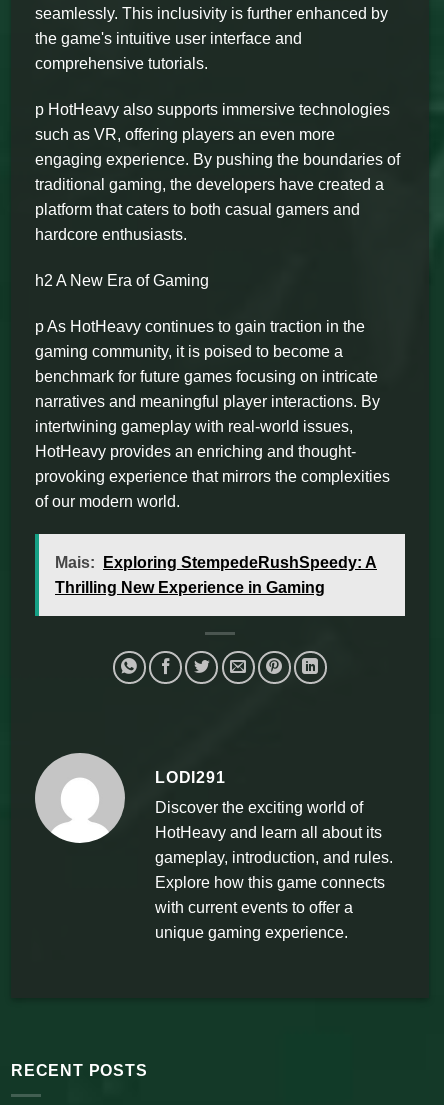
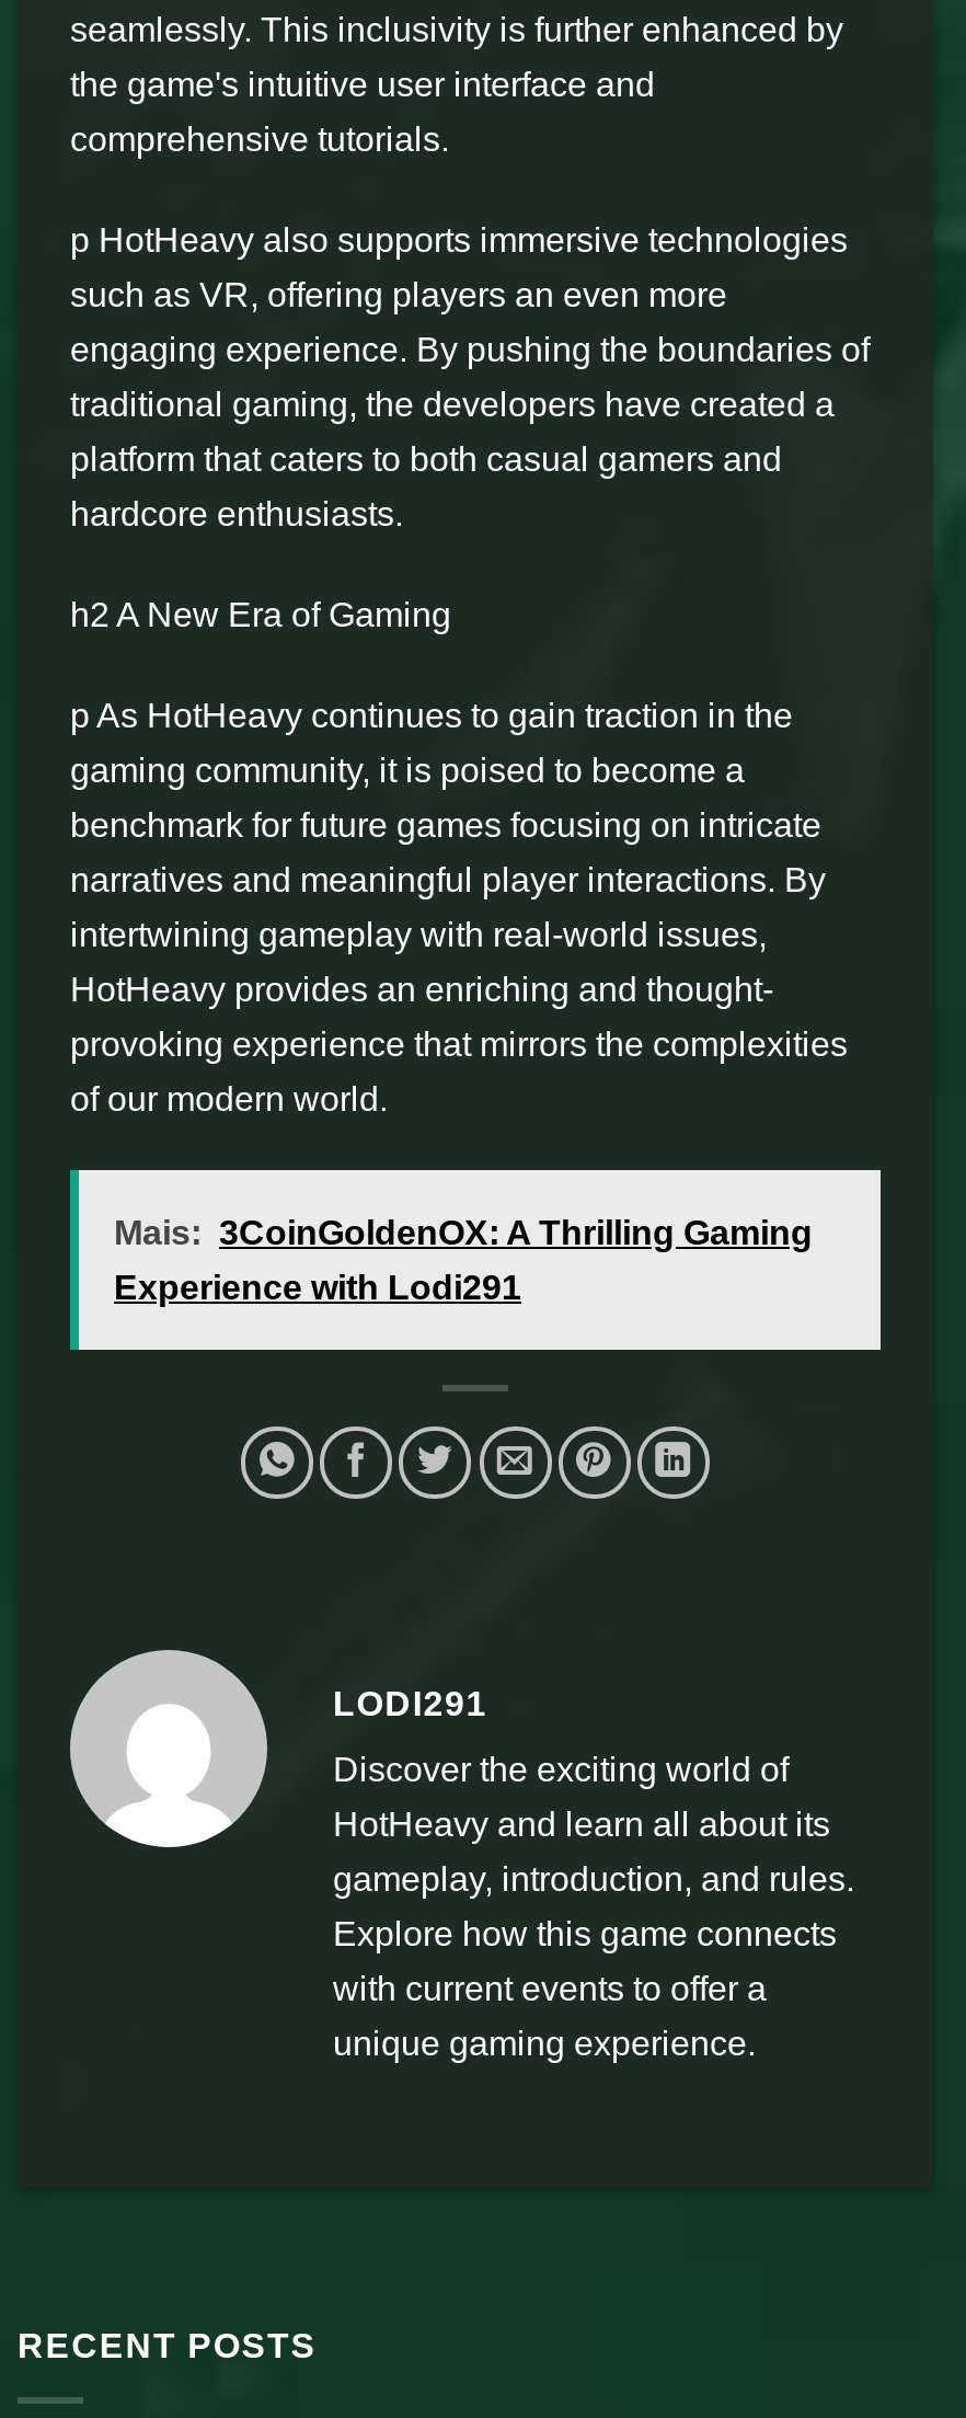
- Mais: Exploring StempedeRushSpeedy: A
+ Mais: 3CoinGoldenOX: A Thrilling Gaming

- Thrilling New Experience in Gaming
+ Experience with Lodi291
